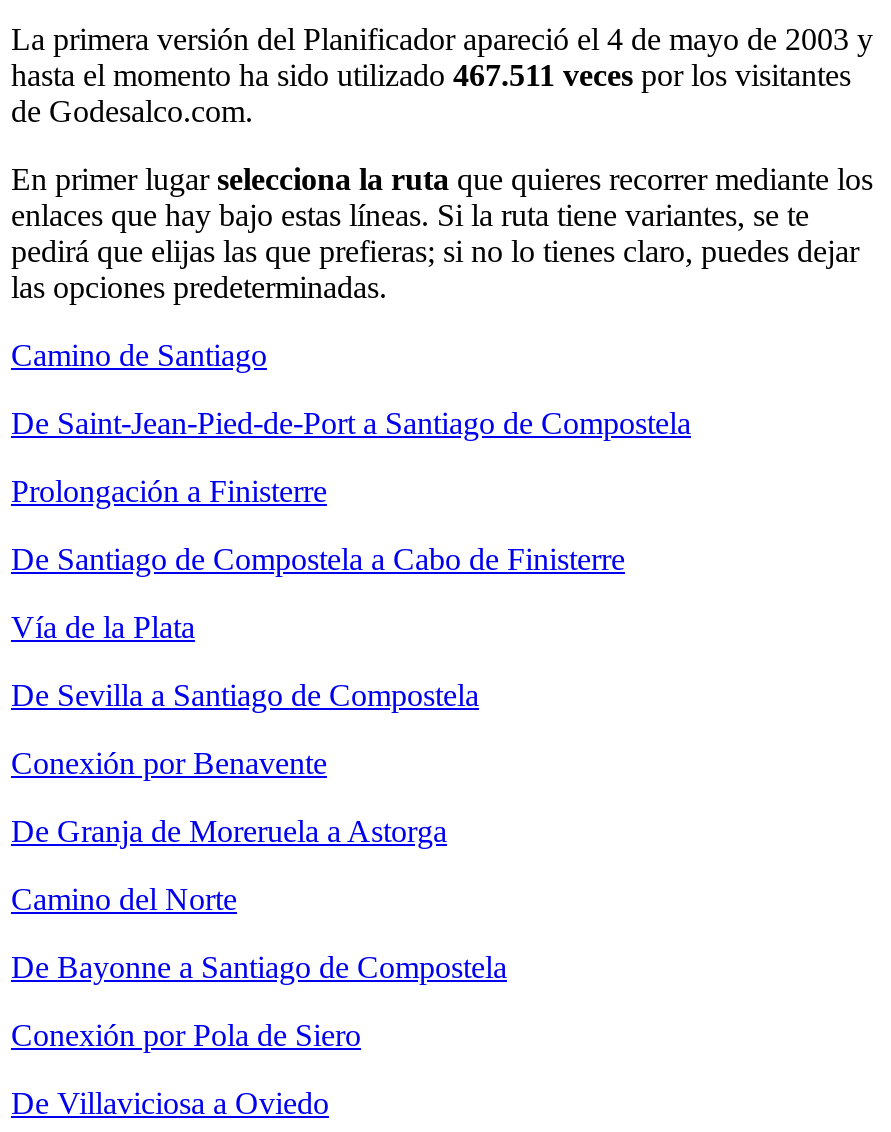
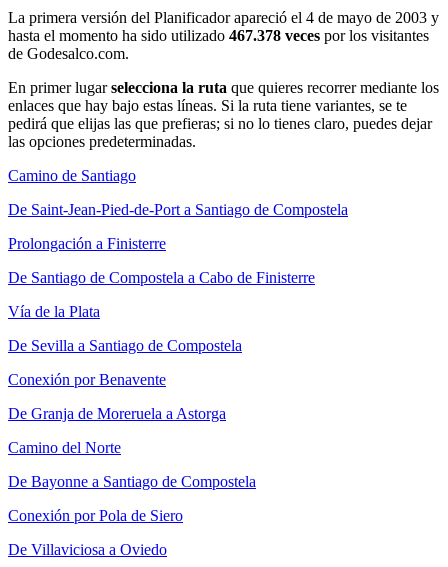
- hasta el momento ha sido utilizado 467.511 veces por los visitantes
+ hasta el momento ha sido utilizado 467.378 veces por los visitantes
